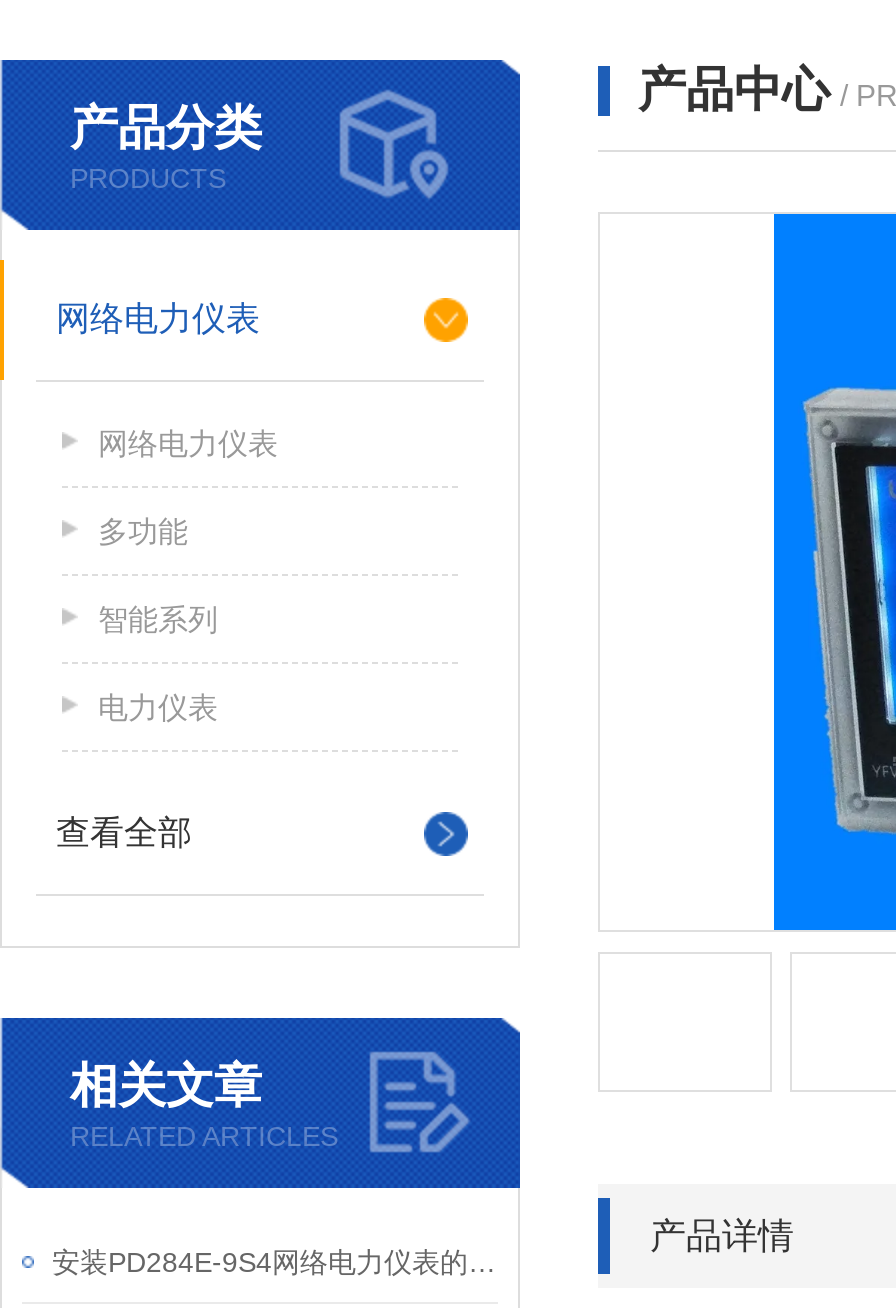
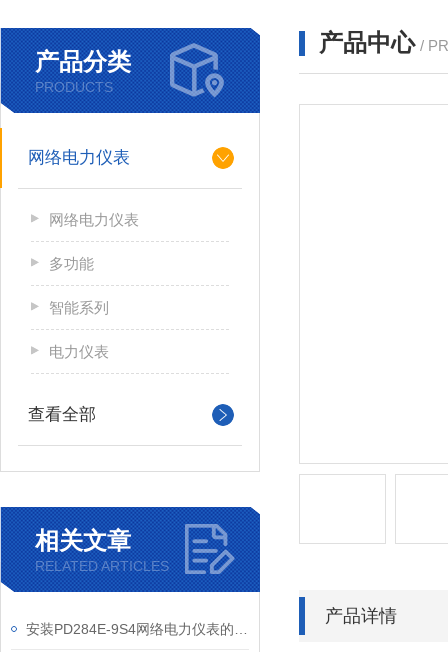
- [image]
